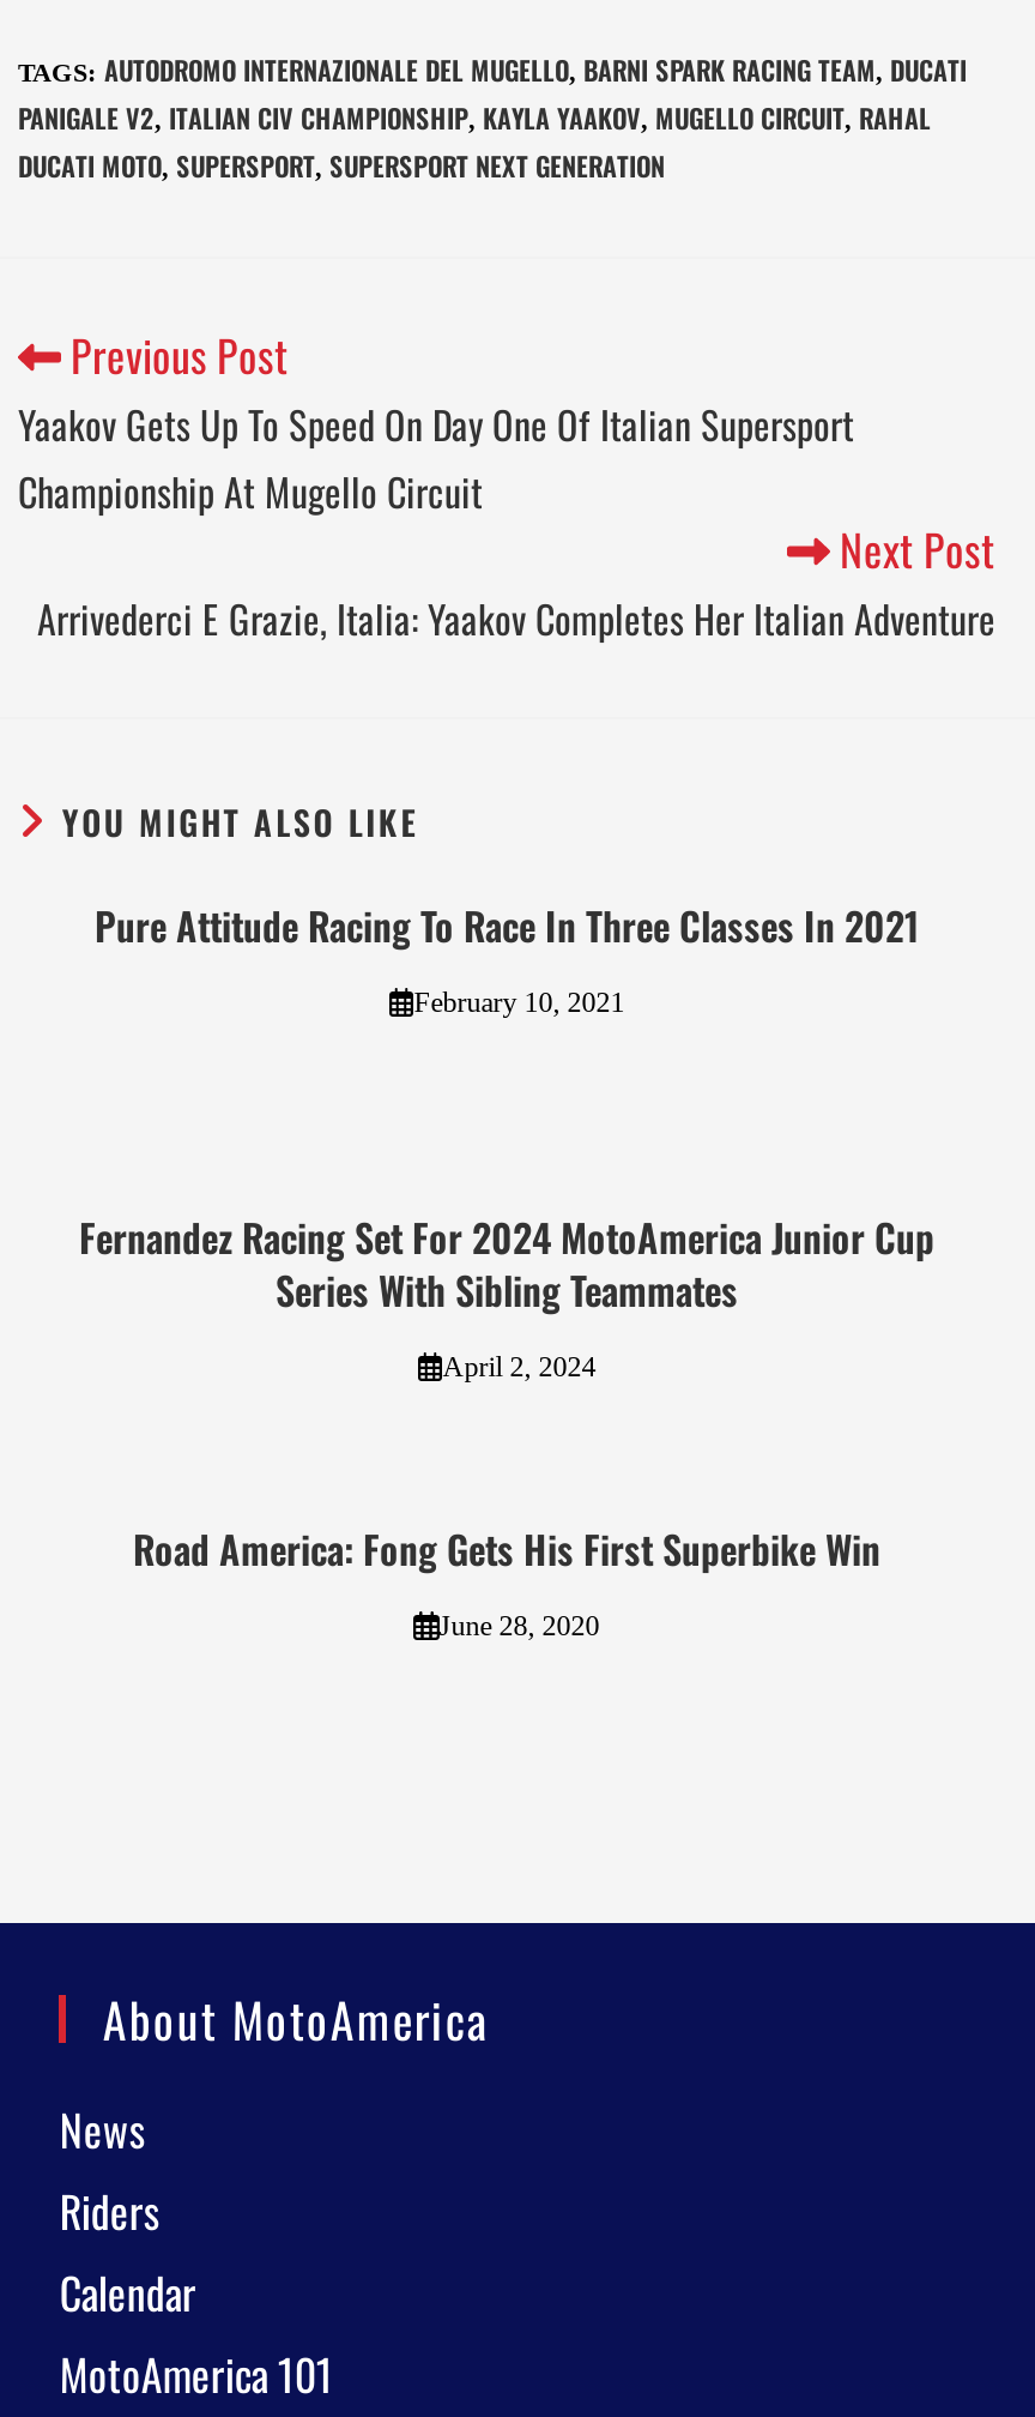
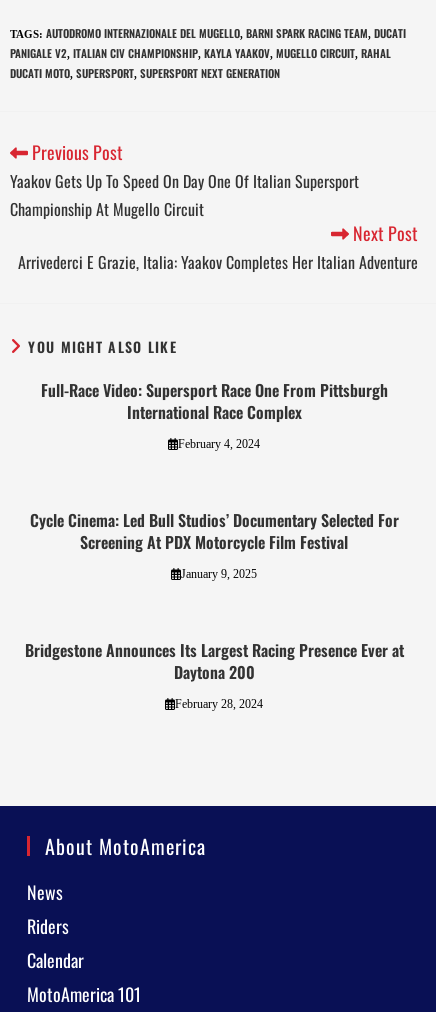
- Pure Attitude Racing To Race In Three Classes In 2021
+ Full-Race Video: Supersport Race One From Pittsburgh
+ International Race Complex

- February 10, 2021
+ February 4, 2024

- Fernandez Racing Set For 2024 MotoAmerica Junior Cup
- Series With Sibling Teammates
+ Cycle Cinema: Led Bull Studios’ Documentary Selected For
+ Screening At PDX Motorcycle Film Festival

- April 2, 2024
+ January 9, 2025

- Road America: Fong Gets His First Superbike Win
+ Bridgestone Announces Its Largest Racing Presence Ever at
+ Daytona 200

- June 28, 2020
+ February 28, 2024
